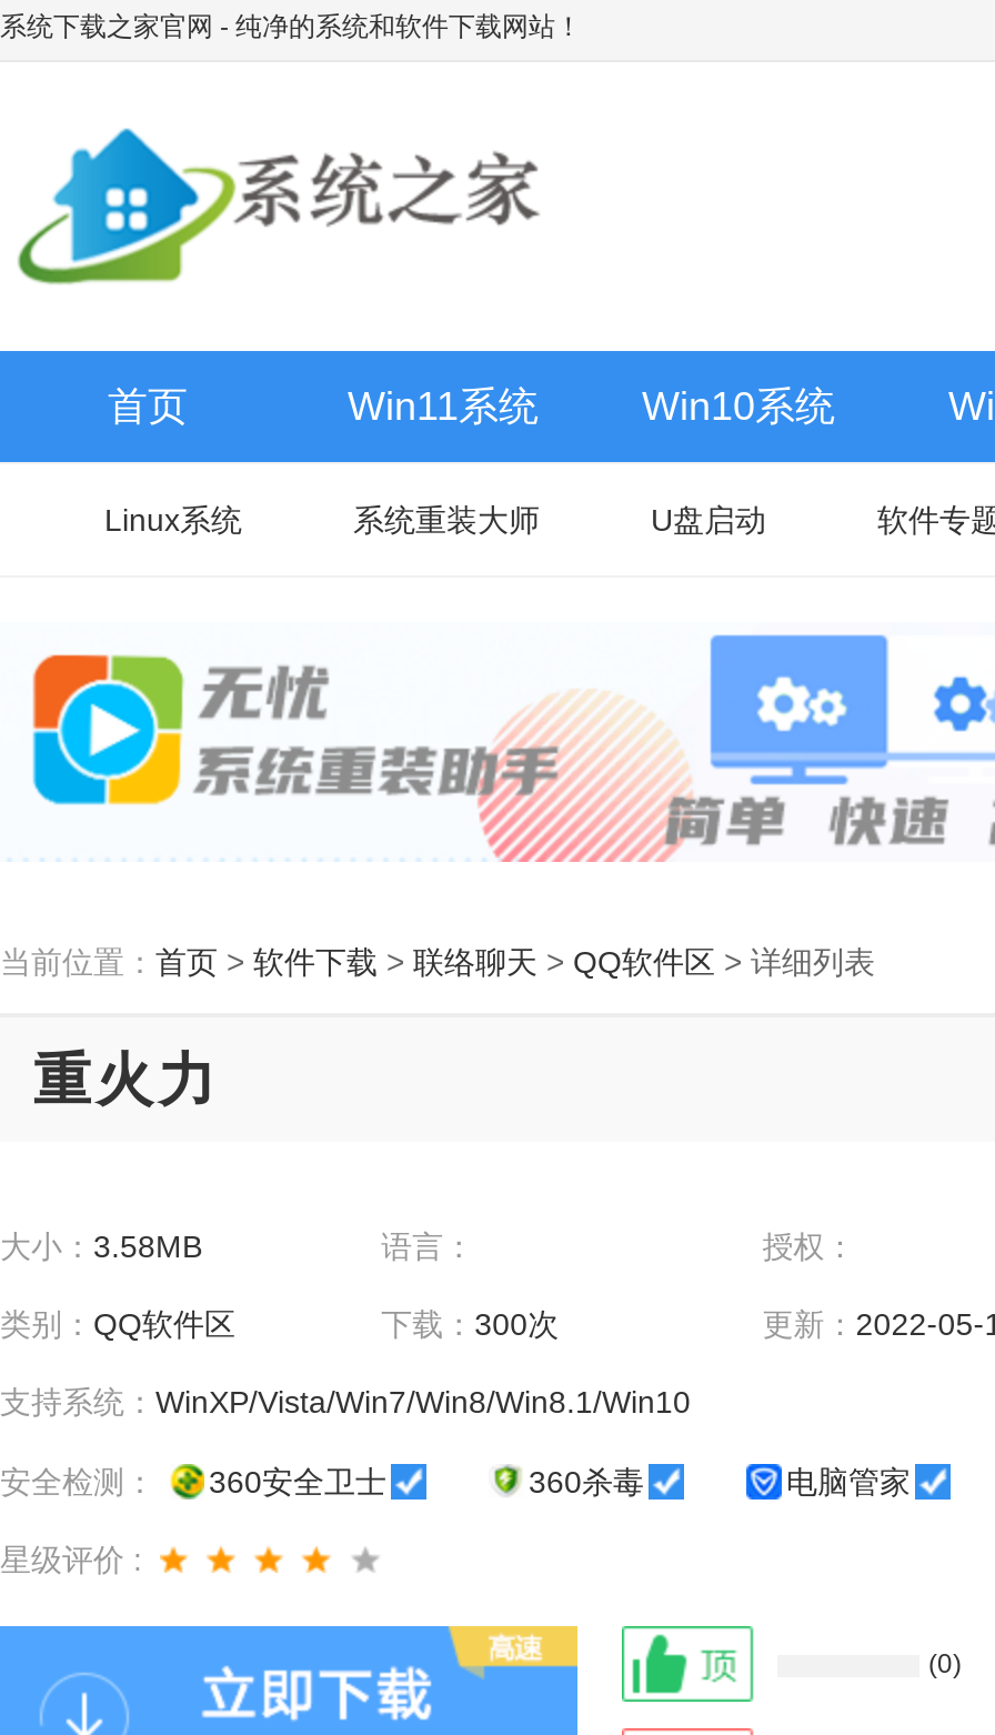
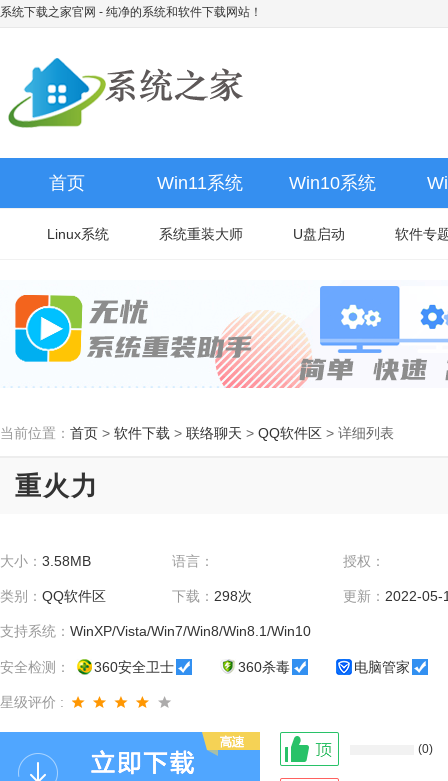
- 下载：300次
+ 下载：298次
